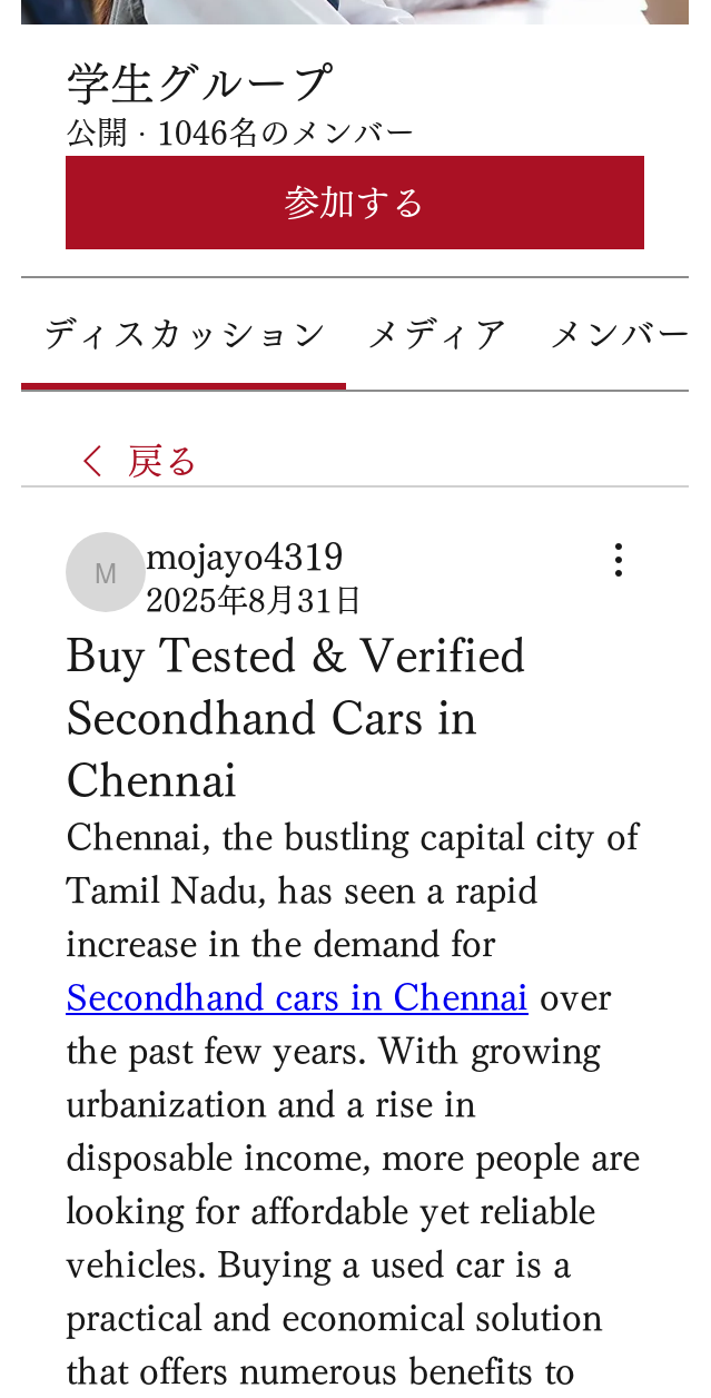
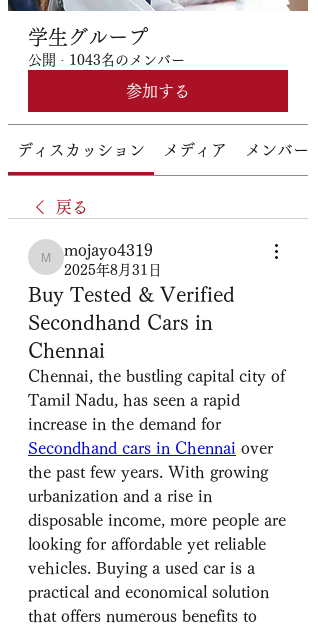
- 公開 · 1046名のメンバー
+ 公開 · 1043名のメンバー
